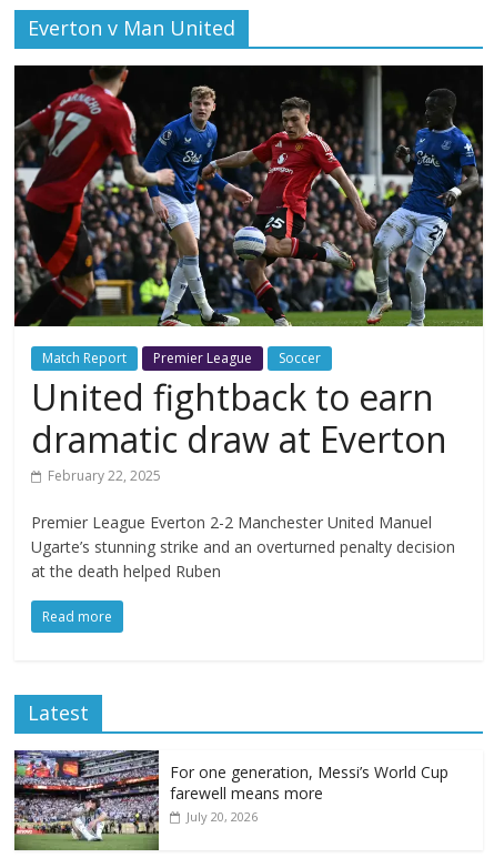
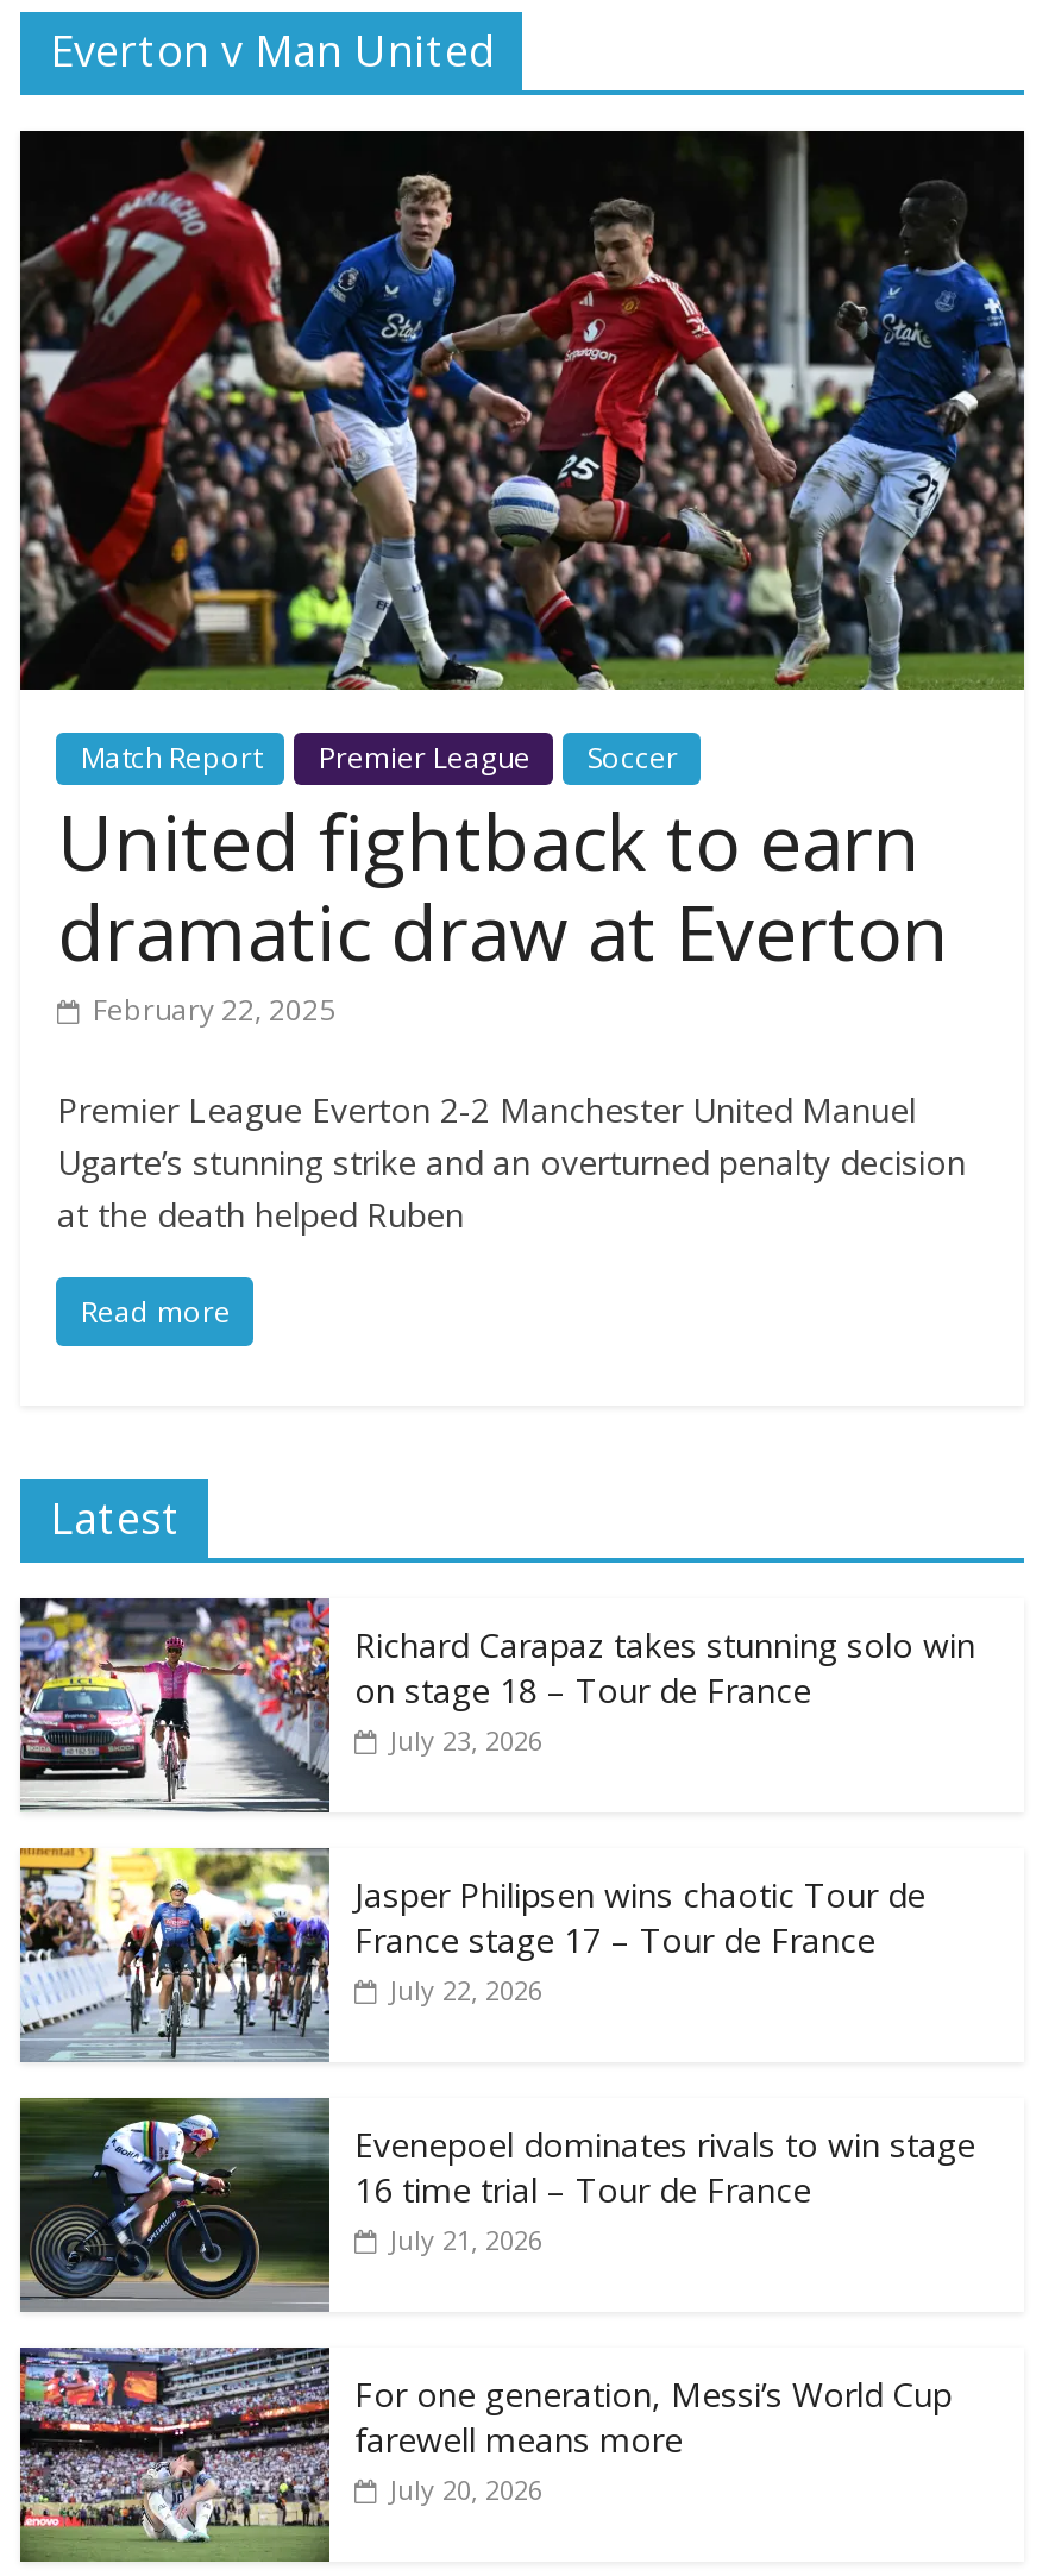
+ [image]
+ Richard Carapaz takes stunning solo win
+ on stage 18 – Tour de France
+ July 23, 2026

+ [image]
+ Jasper Philipsen wins chaotic Tour de
+ France stage 17 – Tour de France
+ July 22, 2026

+ [image]
+ Evenepoel dominates rivals to win stage
+ 16 time trial – Tour de France
+ July 21, 2026
